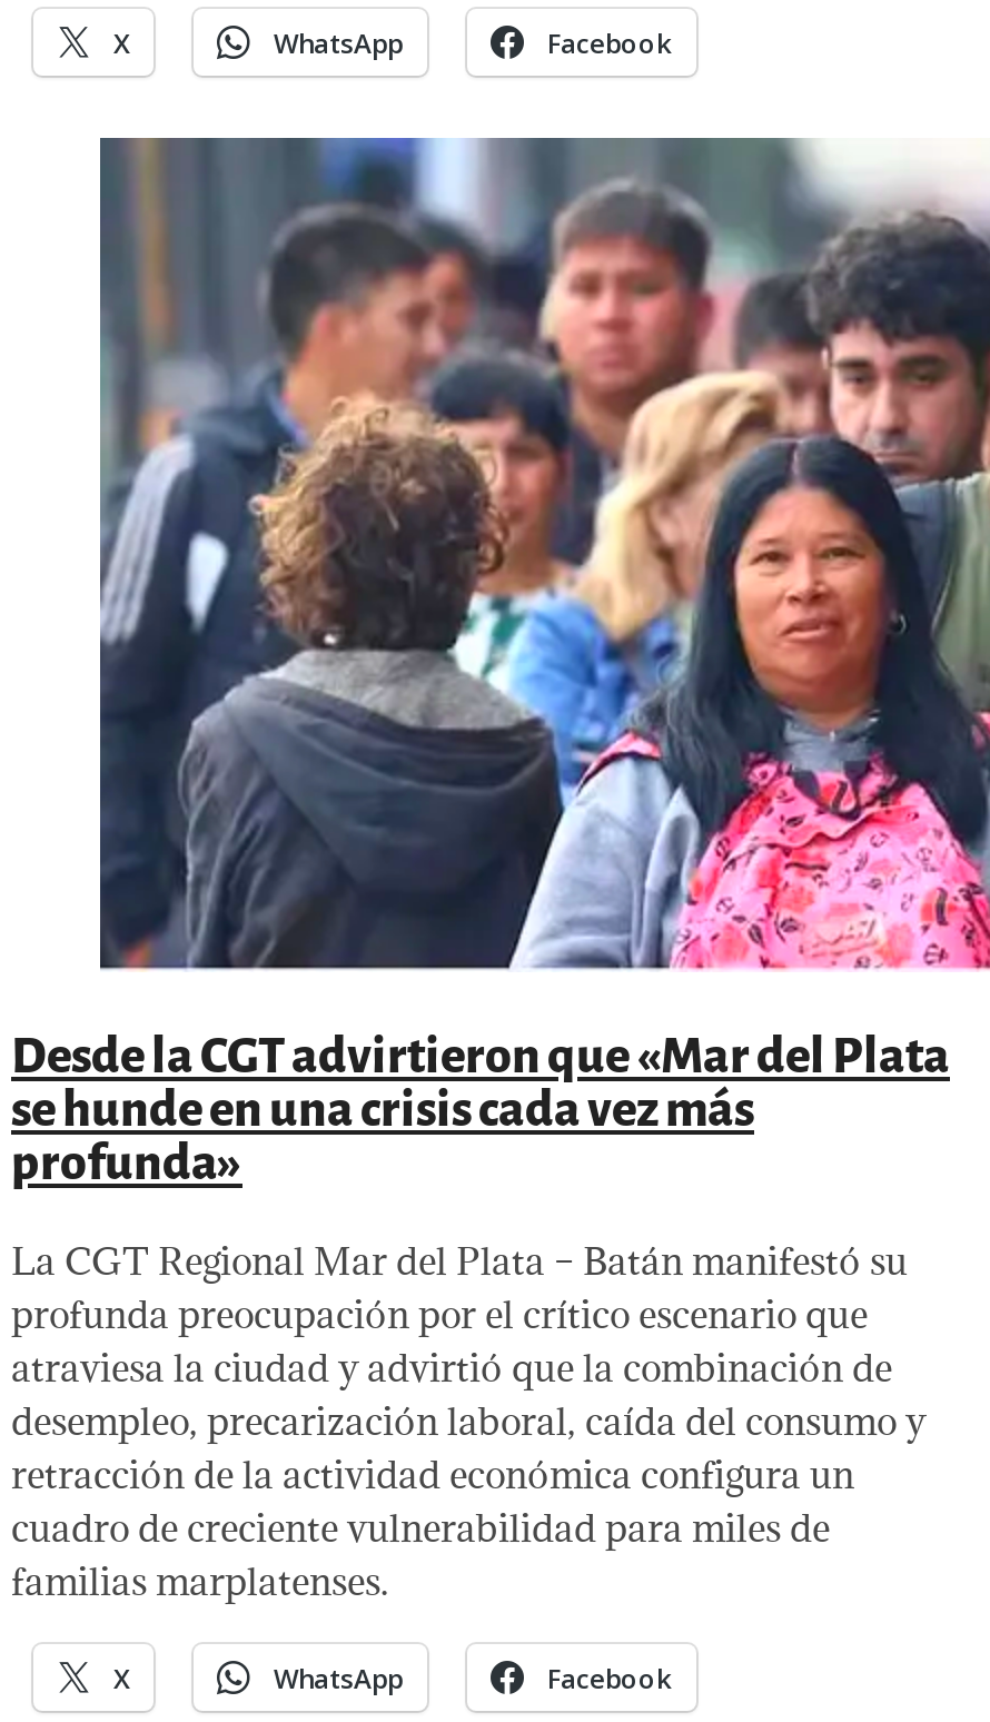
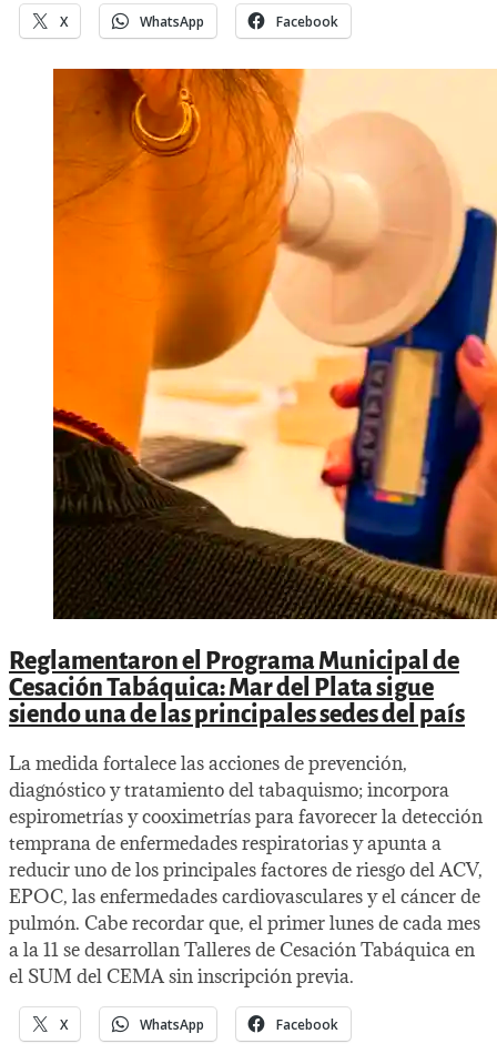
- [image]
- Desde la CGT advirtieron que «Mar del Plata
- se hunde en una crisis cada vez más
- profunda»
+ [image]
+ Reglamentaron el Programa Municipal de
+ Cesación Tabáquica: Mar del Plata sigue
+ siendo una de las principales sedes del país

- La CGT Regional Mar del Plata – Batán manifestó su
- profunda preocupación por el crítico escenario que
- atraviesa la ciudad y advirtió que la combinación de
- desempleo, precarización laboral, caída del consumo y
- retracción de la actividad económica configura un
- cuadro de creciente vulnerabilidad para miles de
- familias marplatenses.
+ La medida fortalece las acciones de prevención,
+ diagnóstico y tratamiento del tabaquismo; incorpora
+ espirometrías y cooximetrías para favorecer la detección
+ temprana de enfermedades respiratorias y apunta a
+ reducir uno de los principales factores de riesgo del ACV,
+ EPOC, las enfermedades cardiovasculares y el cáncer de
+ pulmón. Cabe recordar que, el primer lunes de cada mes
+ a la 11 se desarrollan Talleres de Cesación Tabáquica en
+ el SUM del CEMA sin inscripción previa.
